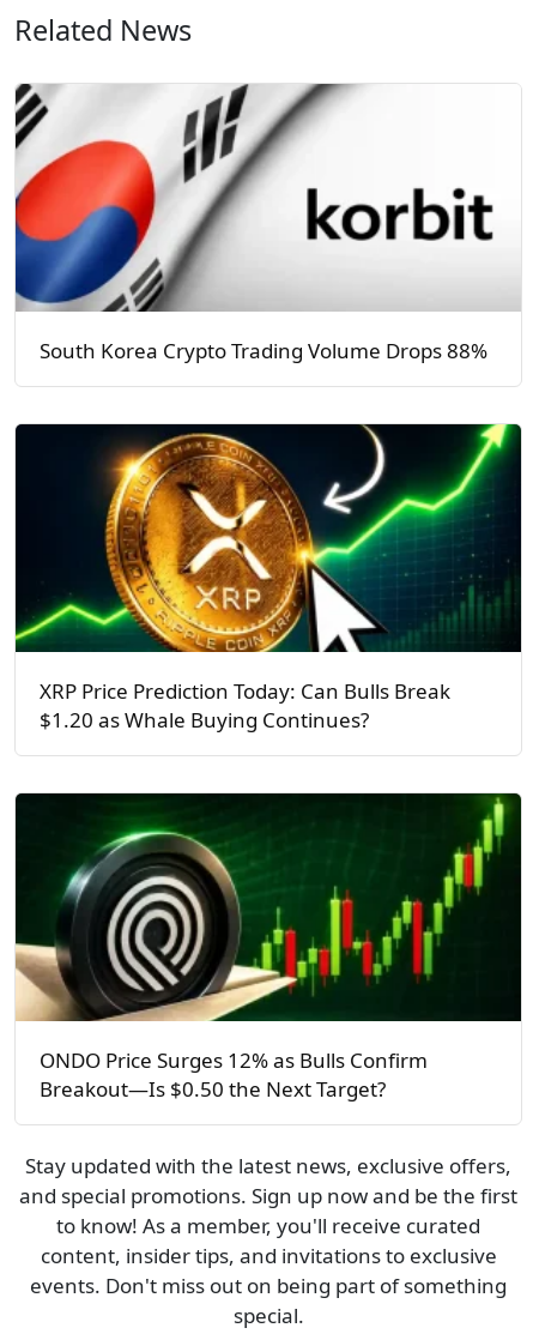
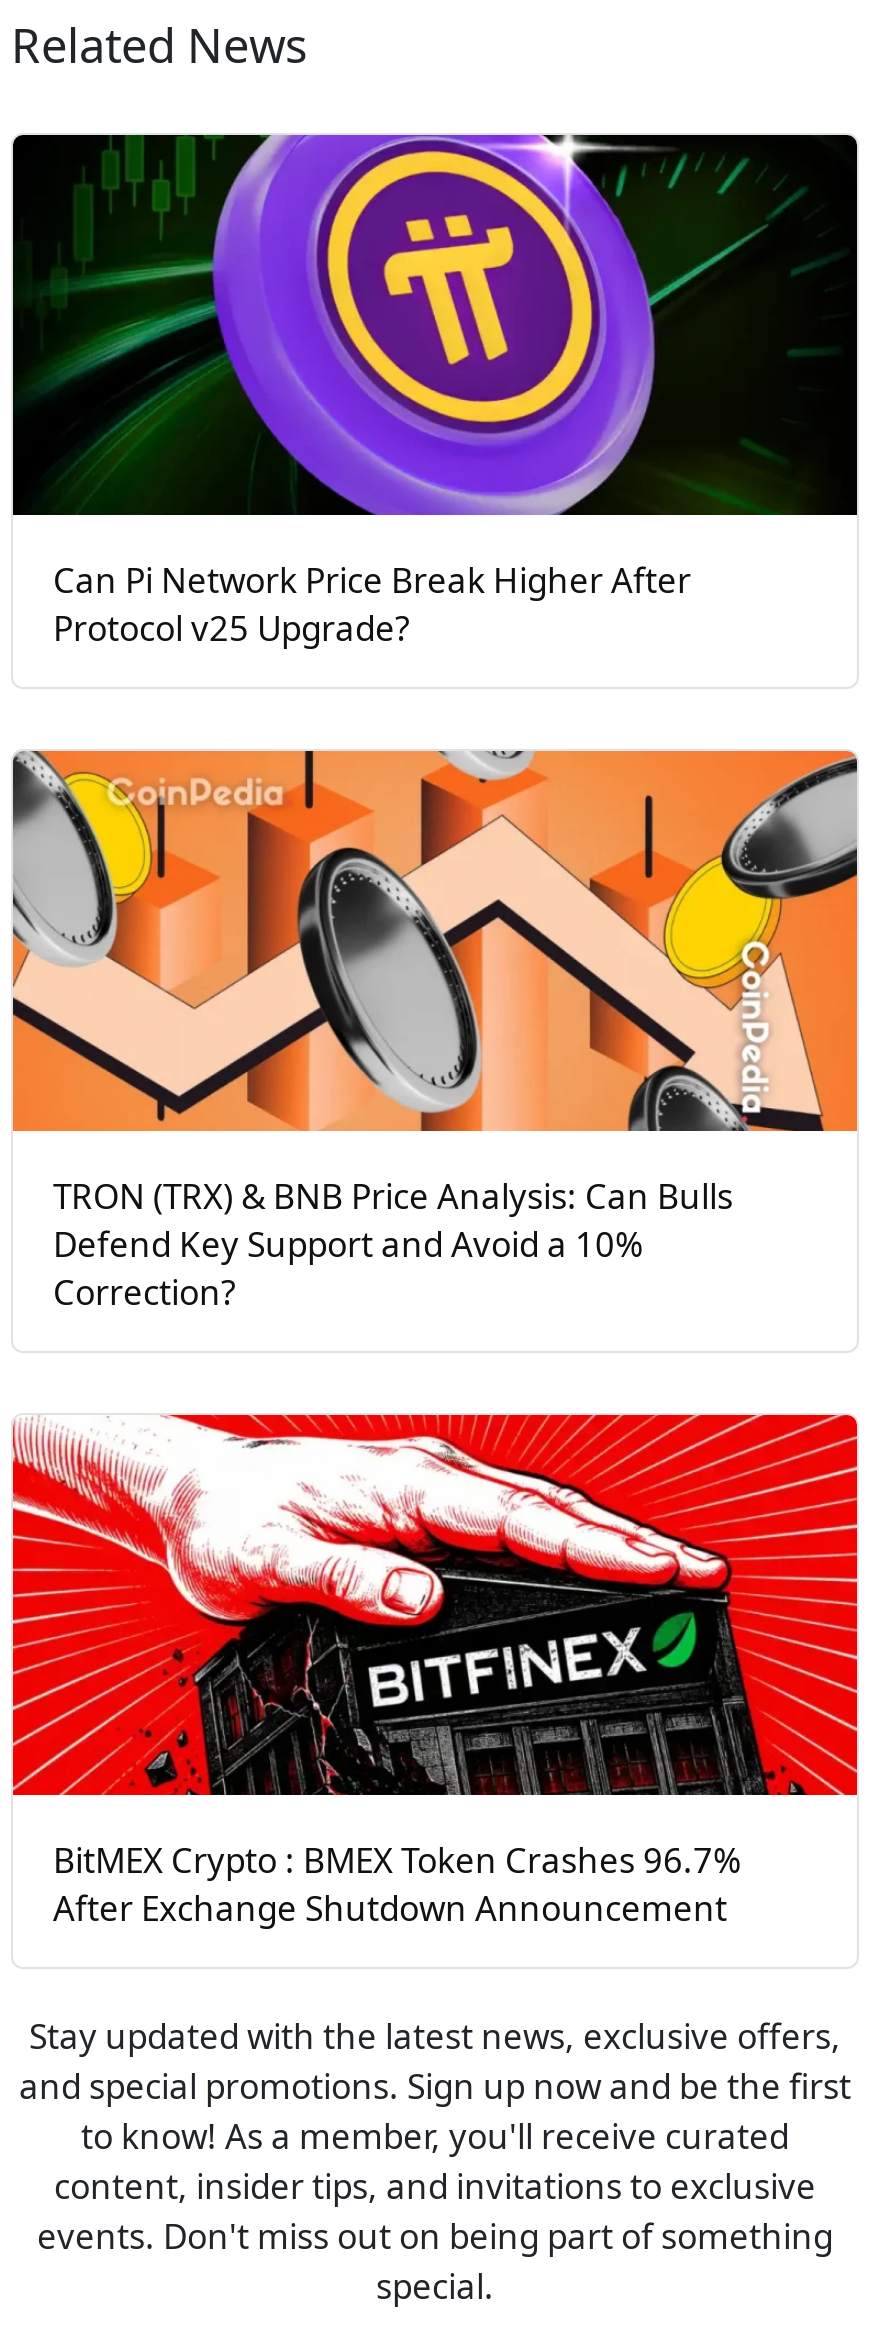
- [image]
- South Korea Crypto Trading Volume Drops 88%
+ [image]
+ Can Pi Network Price Break Higher After
+ Protocol v25 Upgrade?

- [image]
- XRP Price Prediction Today: Can Bulls Break
- $1.20 as Whale Buying Continues?
+ [image]
+ TRON (TRX) & BNB Price Analysis: Can Bulls
+ Defend Key Support and Avoid a 10%
+ Correction?

- [image]
- ONDO Price Surges 12% as Bulls Confirm
- Breakout—Is $0.50 the Next Target?
+ [image]
+ BitMEX Crypto : BMEX Token Crashes 96.7%
+ After Exchange Shutdown Announcement
